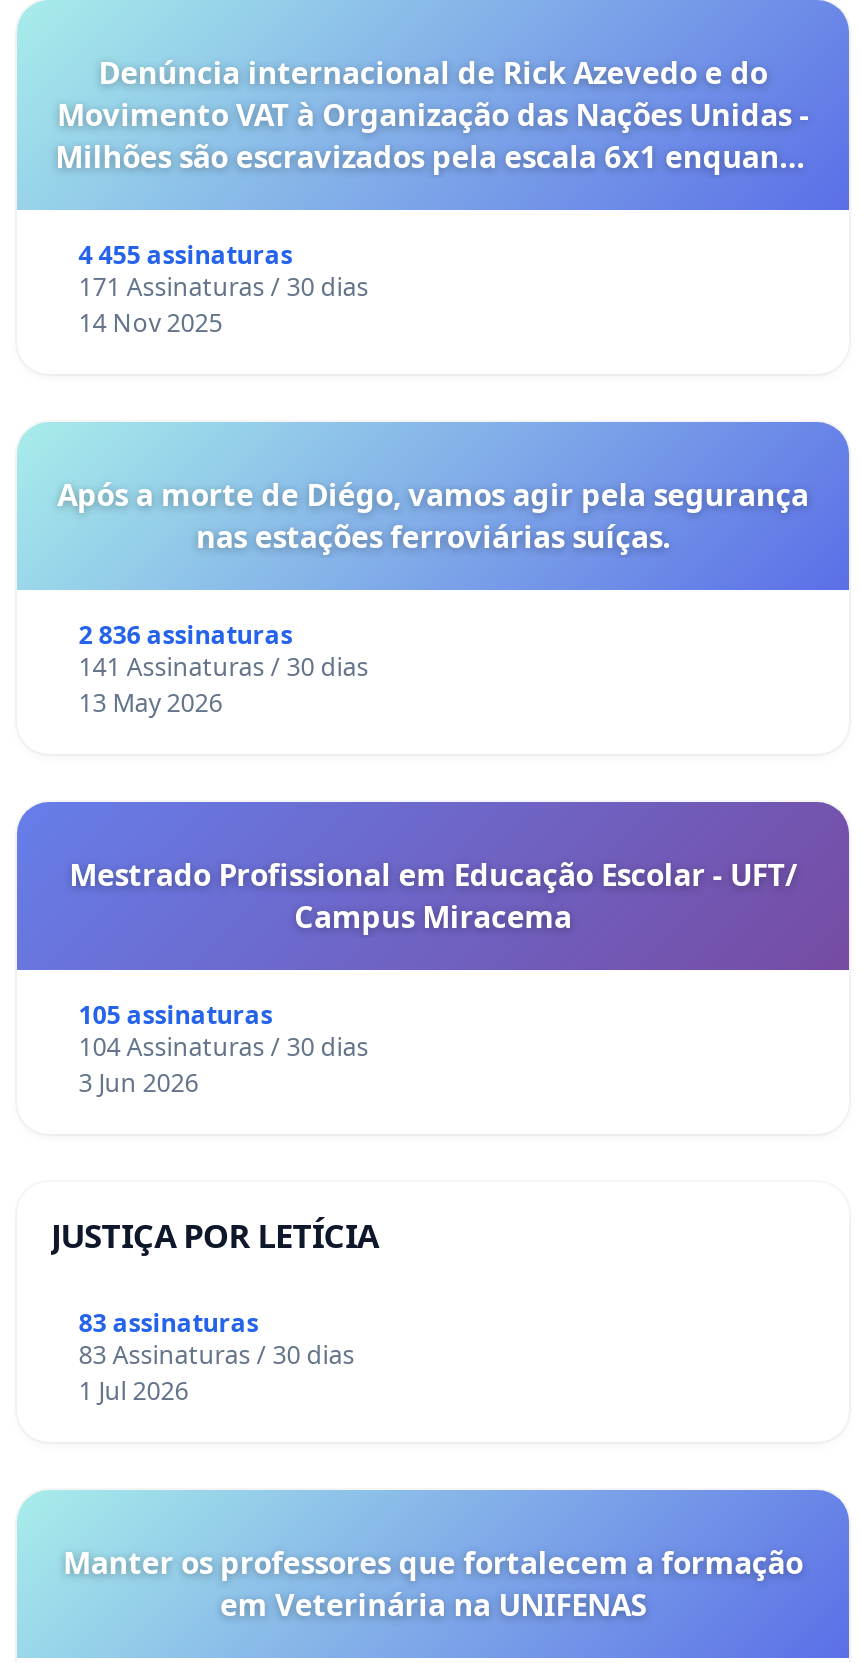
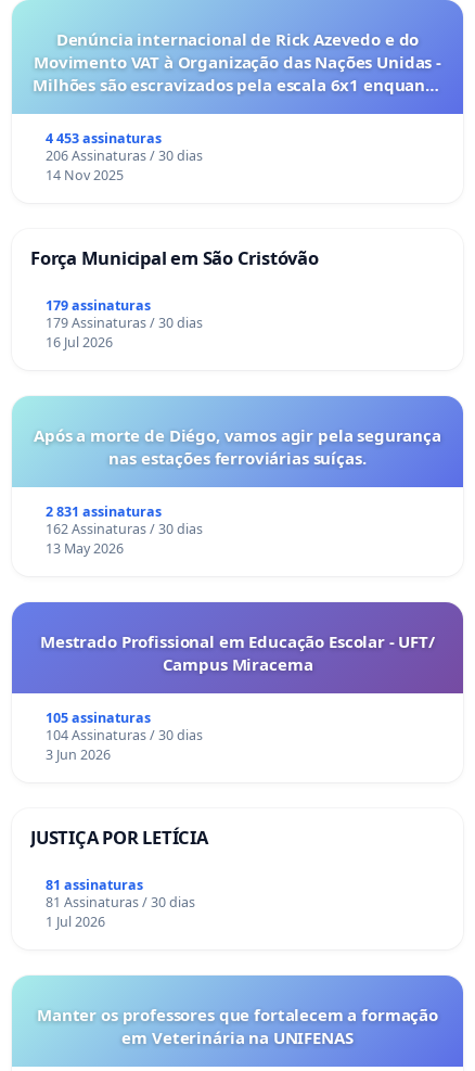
- 4 455 assinaturas
+ 4 453 assinaturas

- 171 Assinaturas / 30 dias
+ 206 Assinaturas / 30 dias

+ Força Municipal em São Cristóvão
+ 179 assinaturas
+ 179 Assinaturas / 30 dias
+ 16 Jul 2026

- 2 836 assinaturas
+ 2 831 assinaturas

- 141 Assinaturas / 30 dias
+ 162 Assinaturas / 30 dias

- 83 assinaturas
+ 81 assinaturas

- 83 Assinaturas / 30 dias
+ 81 Assinaturas / 30 dias
